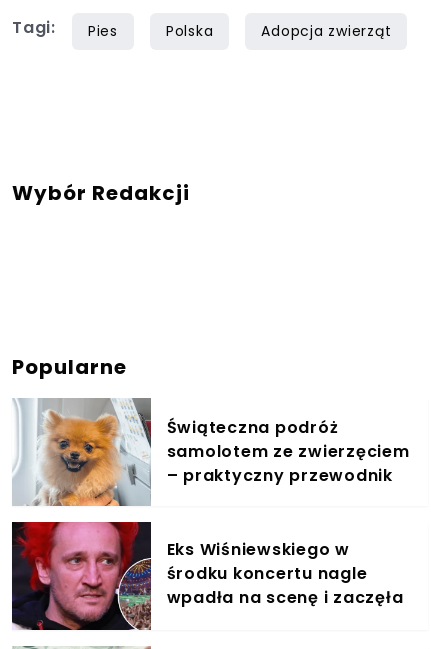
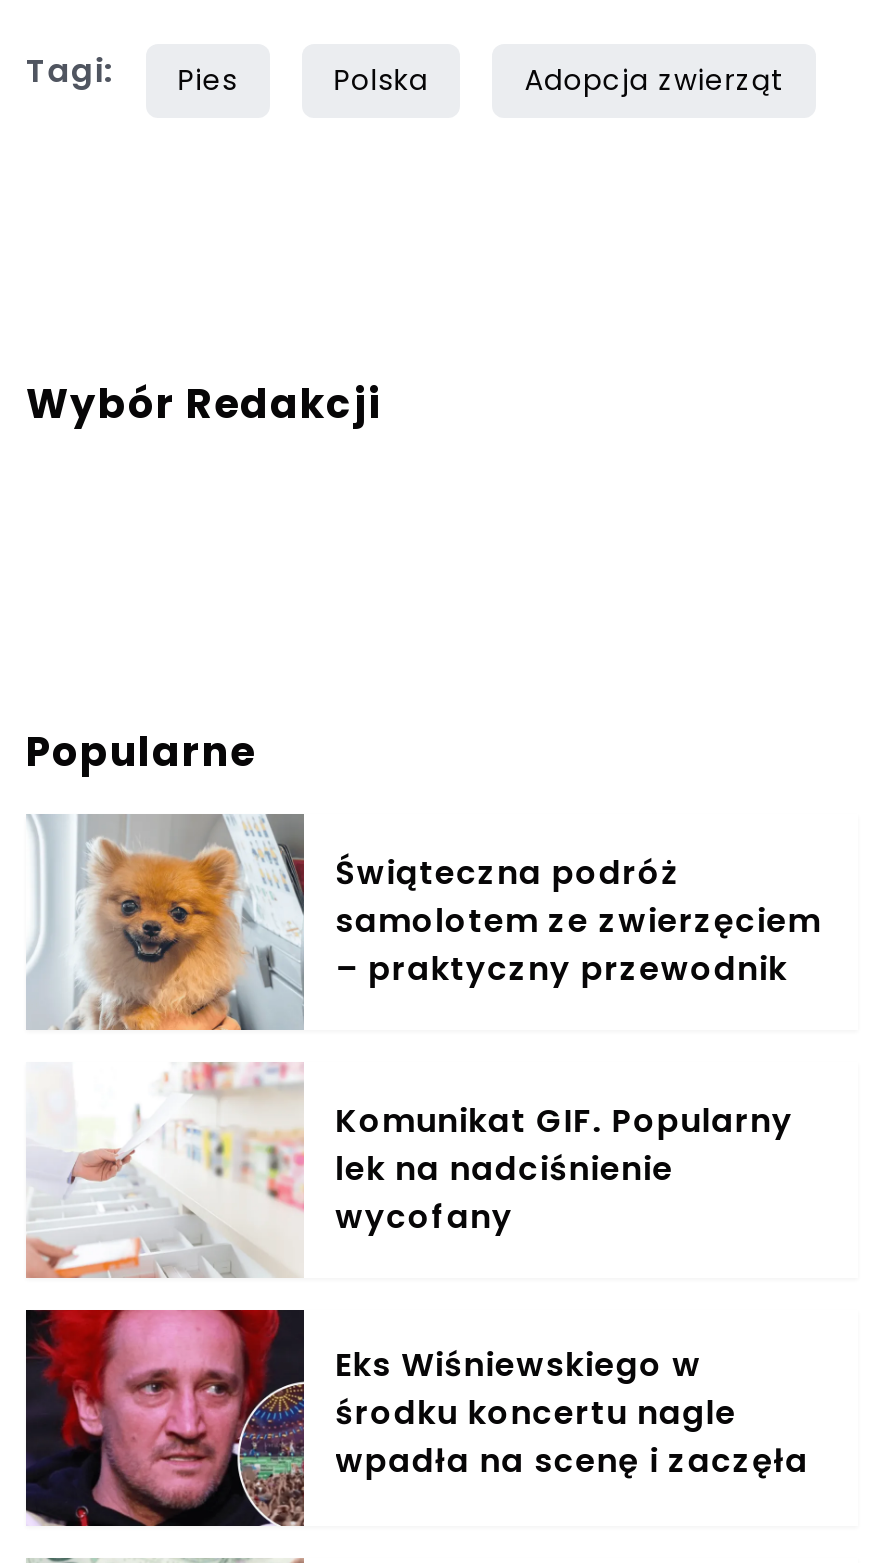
+ [image]
+ Komunikat GIF. Popularny
+ lek na nadciśnienie
+ wycofany
